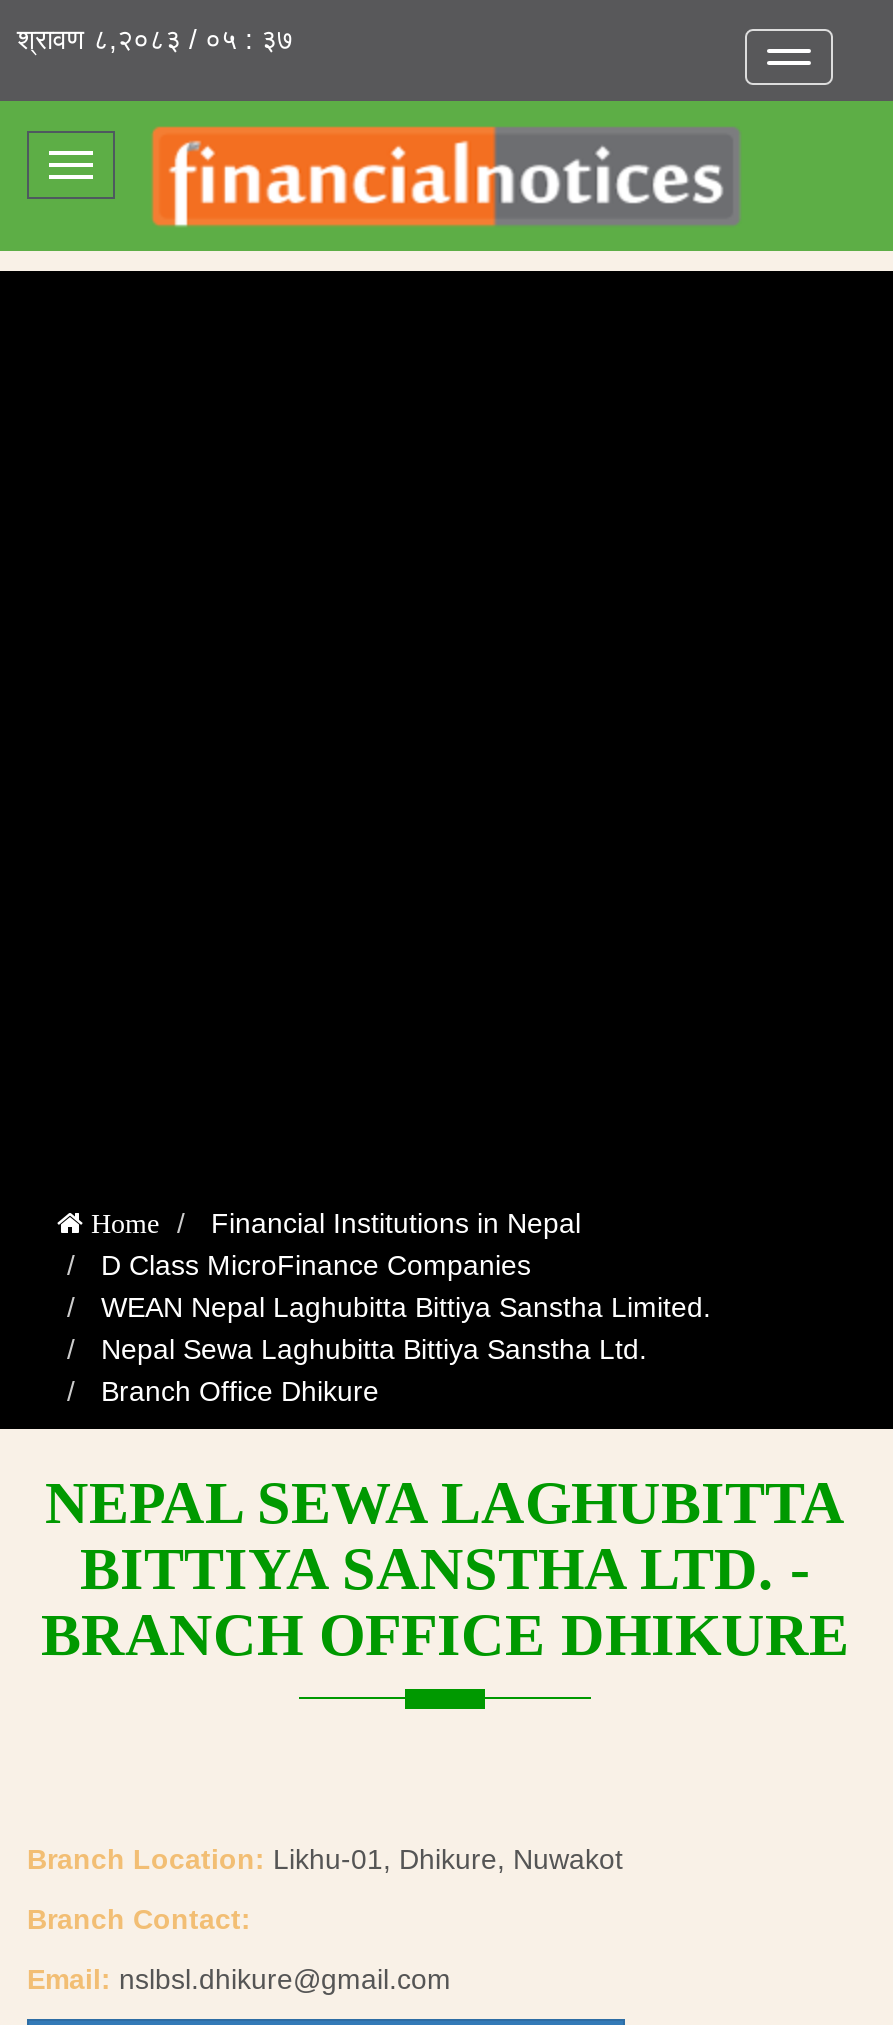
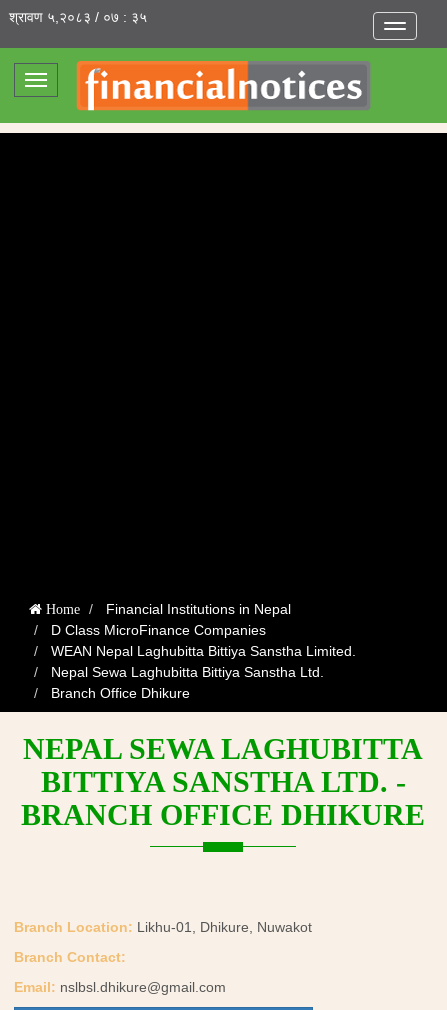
- श्रावण ८,२०८३ / ०५ : ३७
+ श्रावण ५,२०८३ / ०७ : ३५
